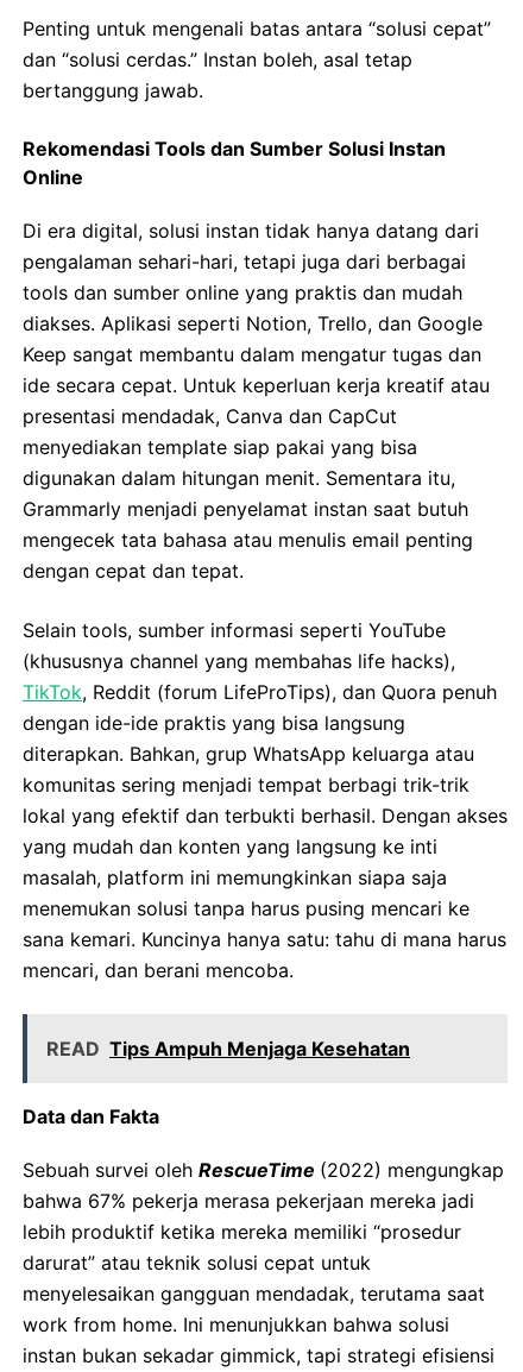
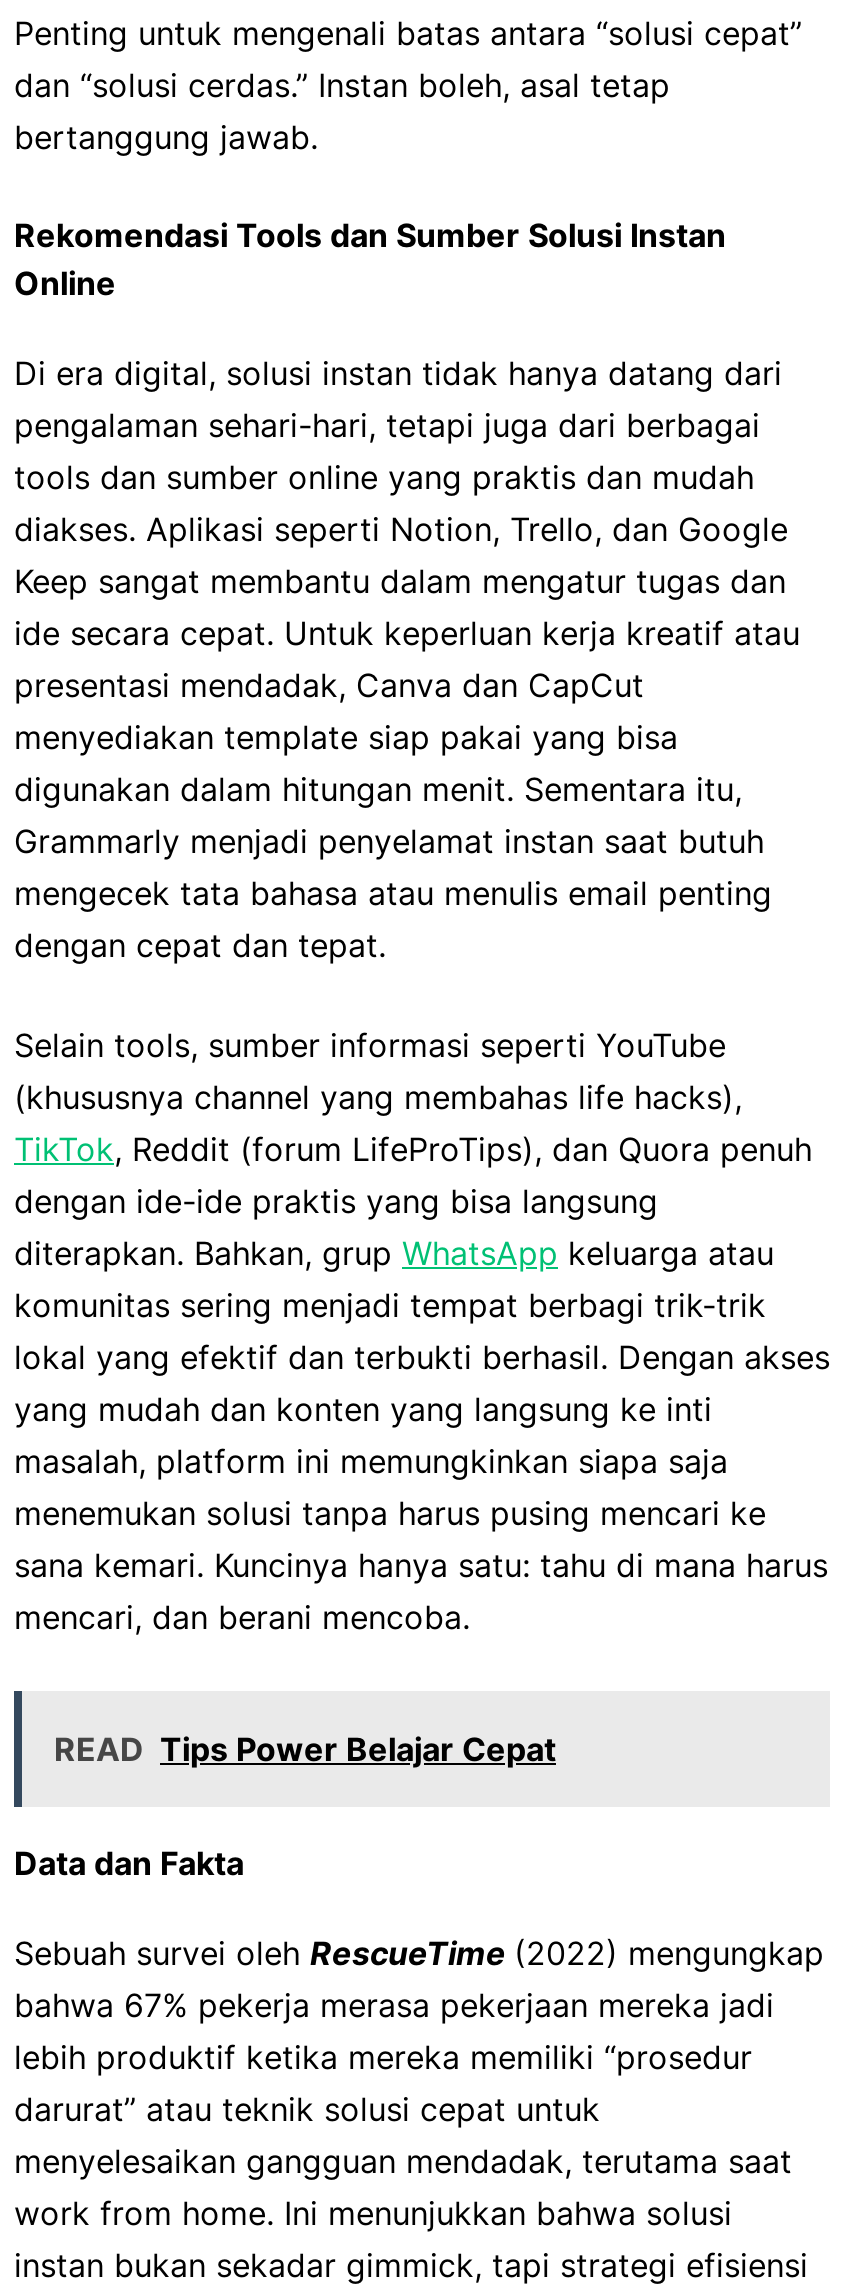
- READ Tips Ampuh Menjaga Kesehatan
+ READ Tips Power Belajar Cepat
